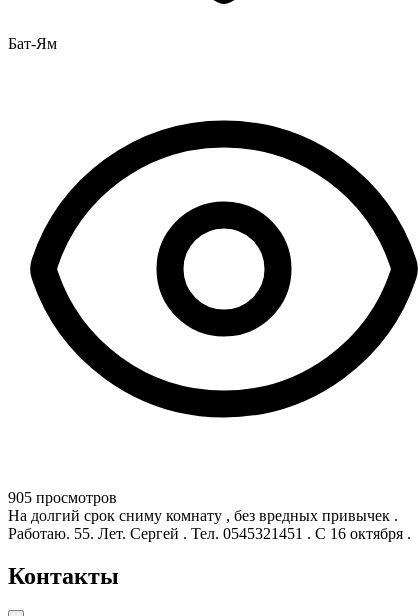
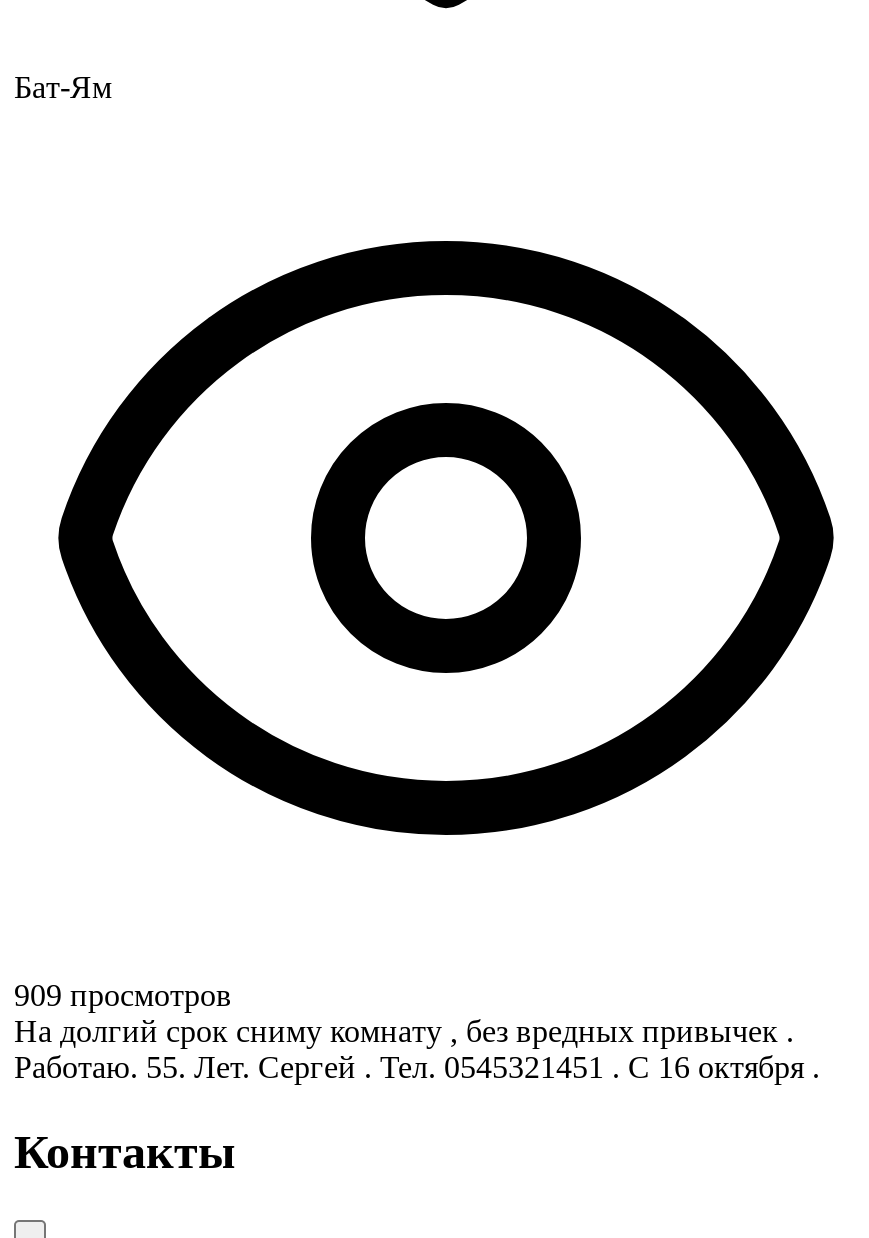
- 905 просмотров
+ 909 просмотров
